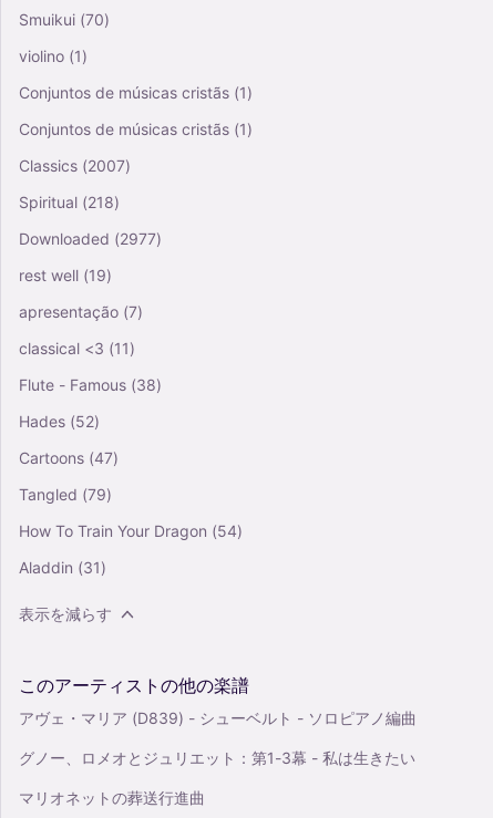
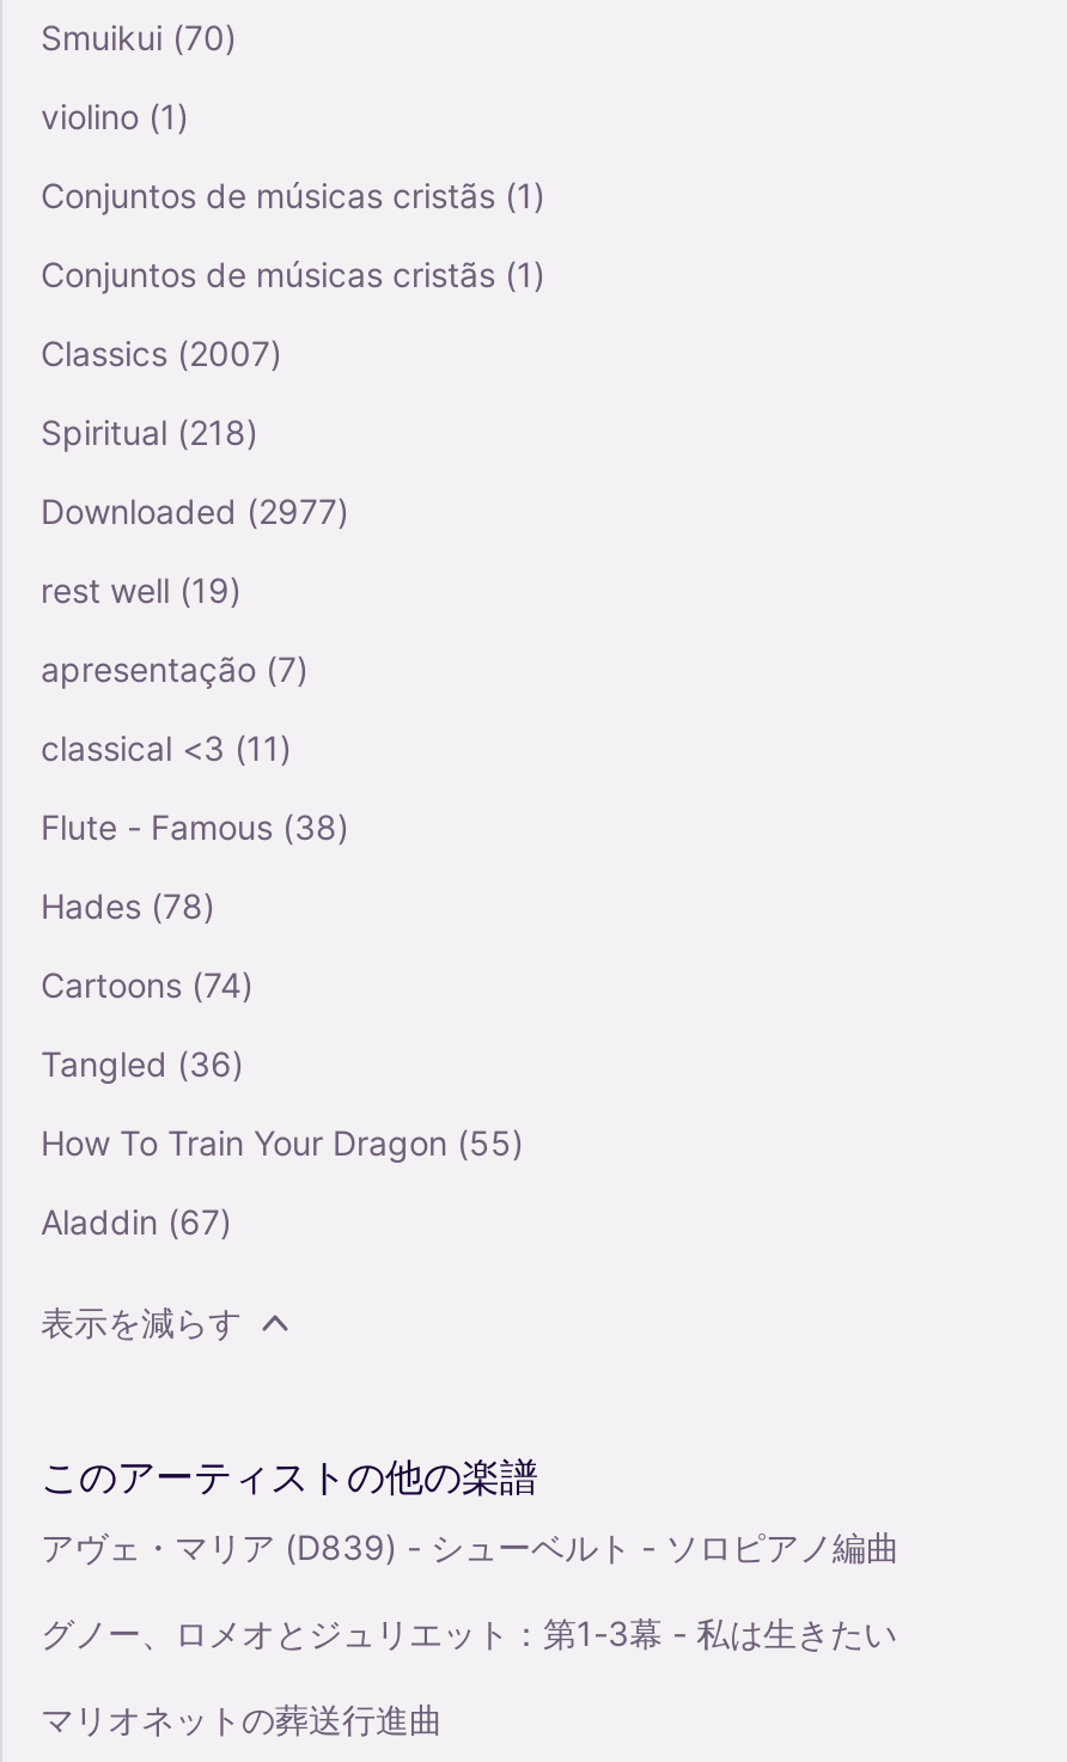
- Hades (52)
+ Hades (78)

- Cartoons (47)
+ Cartoons (74)

- Tangled (79)
+ Tangled (36)

- How To Train Your Dragon (54)
+ How To Train Your Dragon (55)

- Aladdin (31)
+ Aladdin (67)
